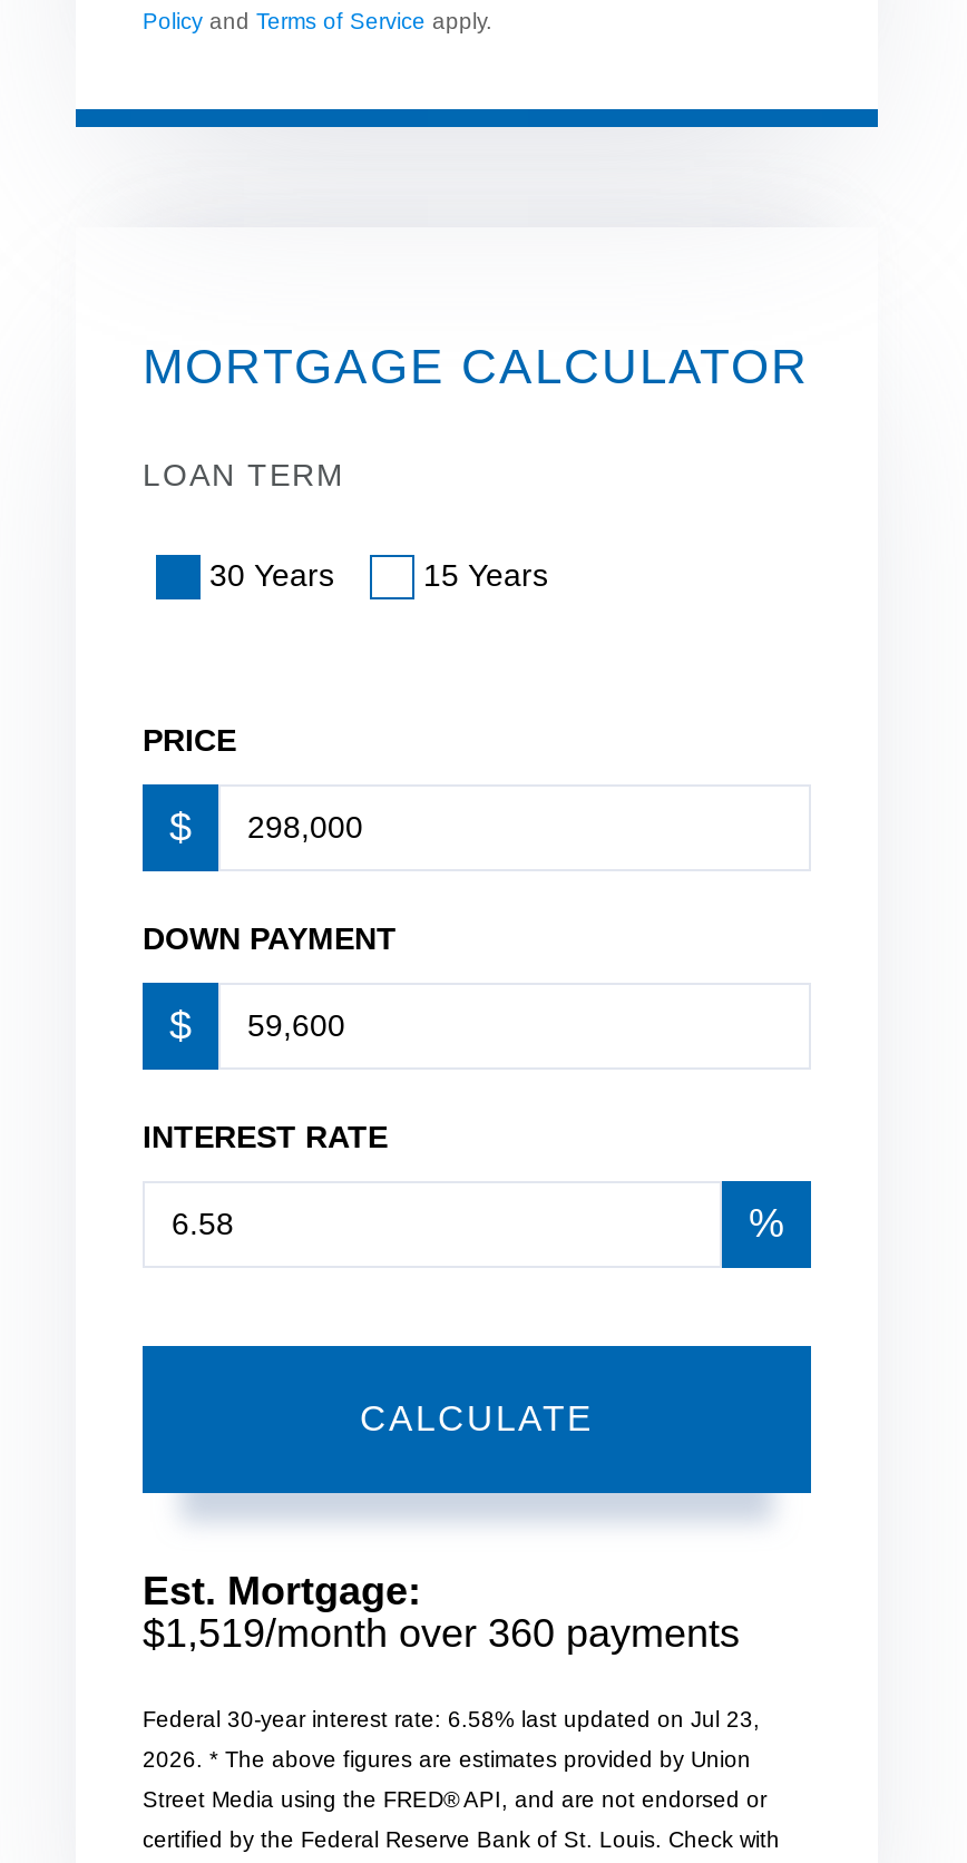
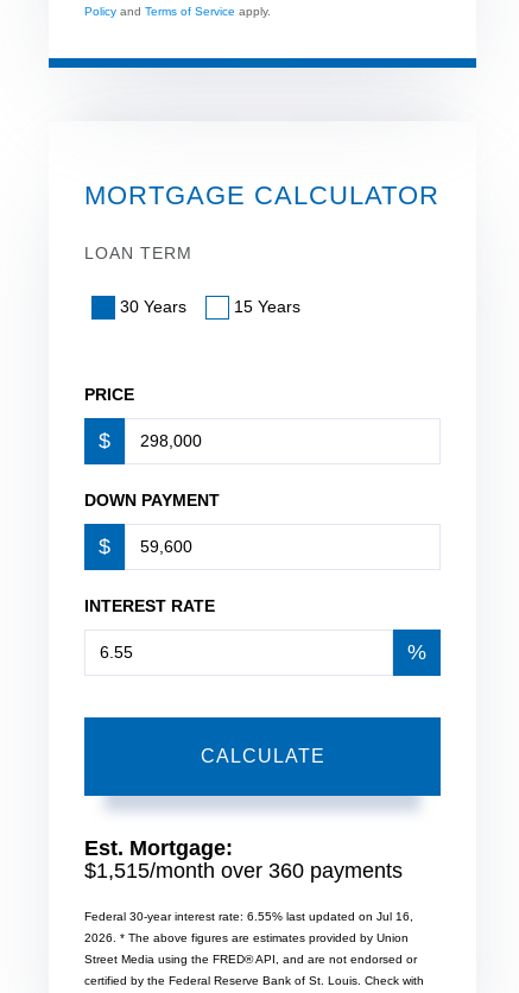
- $1,519/month over 360 payments
+ $1,515/month over 360 payments

- Federal 30-year interest rate: 6.58% last updated on Jul 23,
+ Federal 30-year interest rate: 6.55% last updated on Jul 16,
